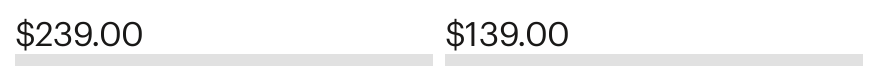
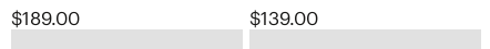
- $239.00
+ $189.00
